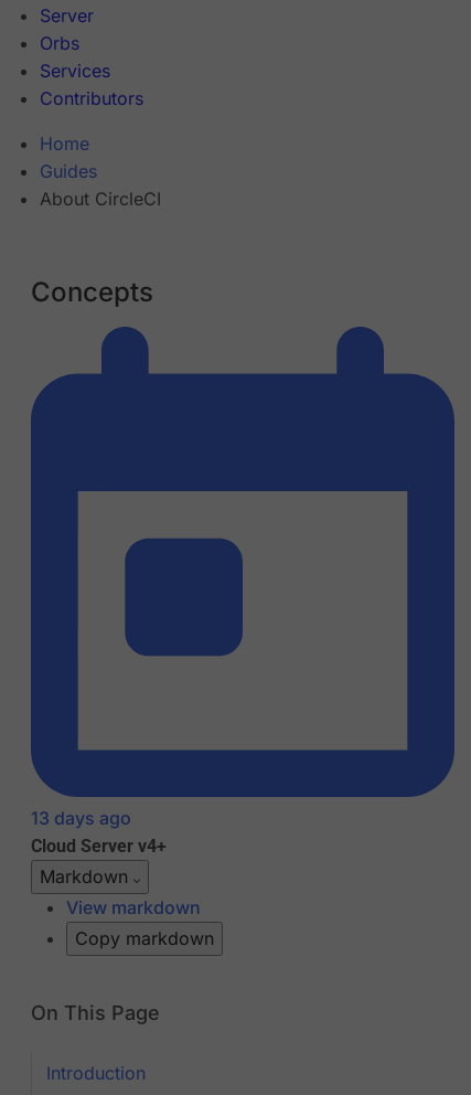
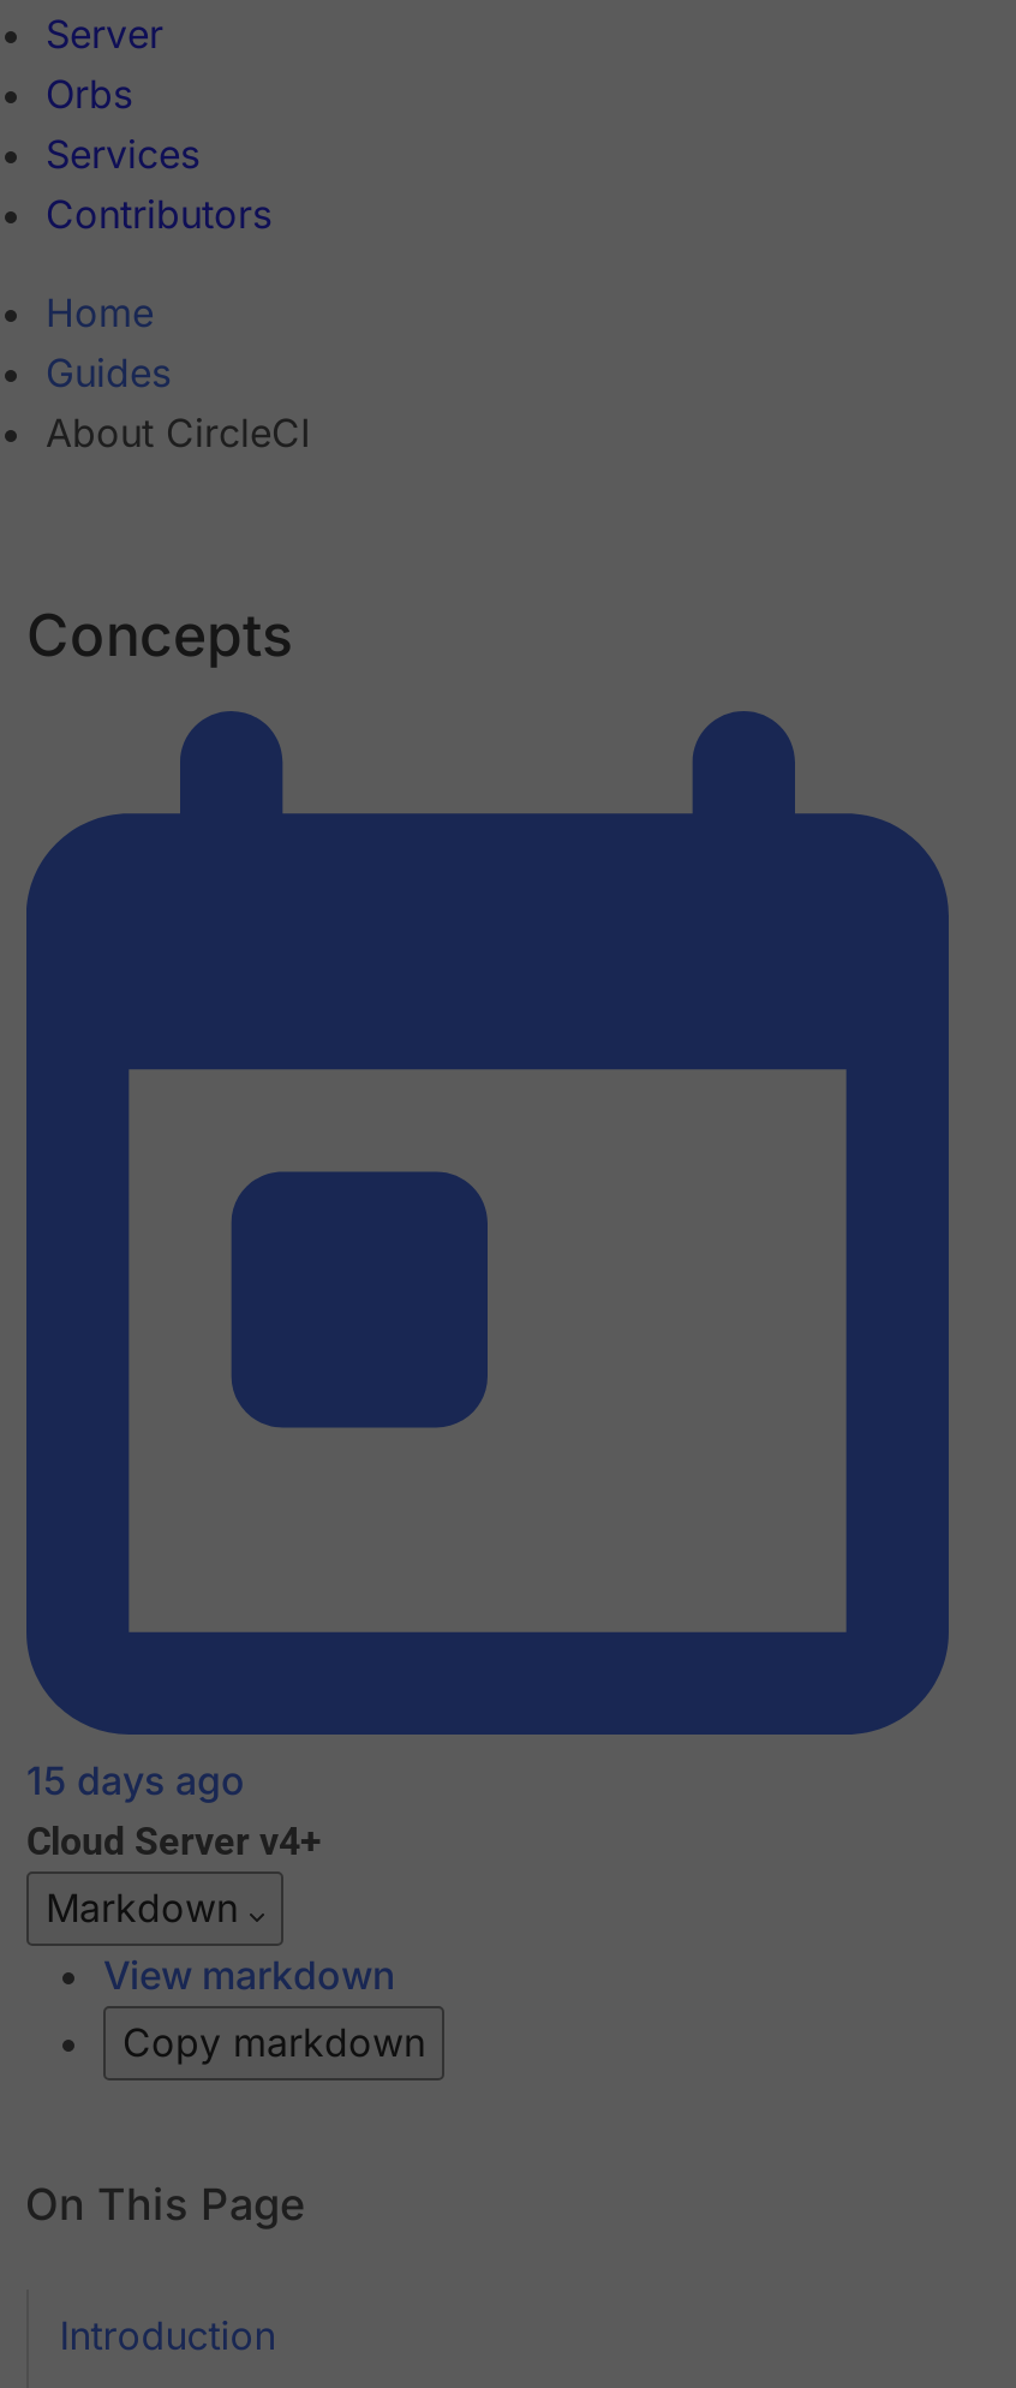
- 13 days ago
+ 15 days ago
